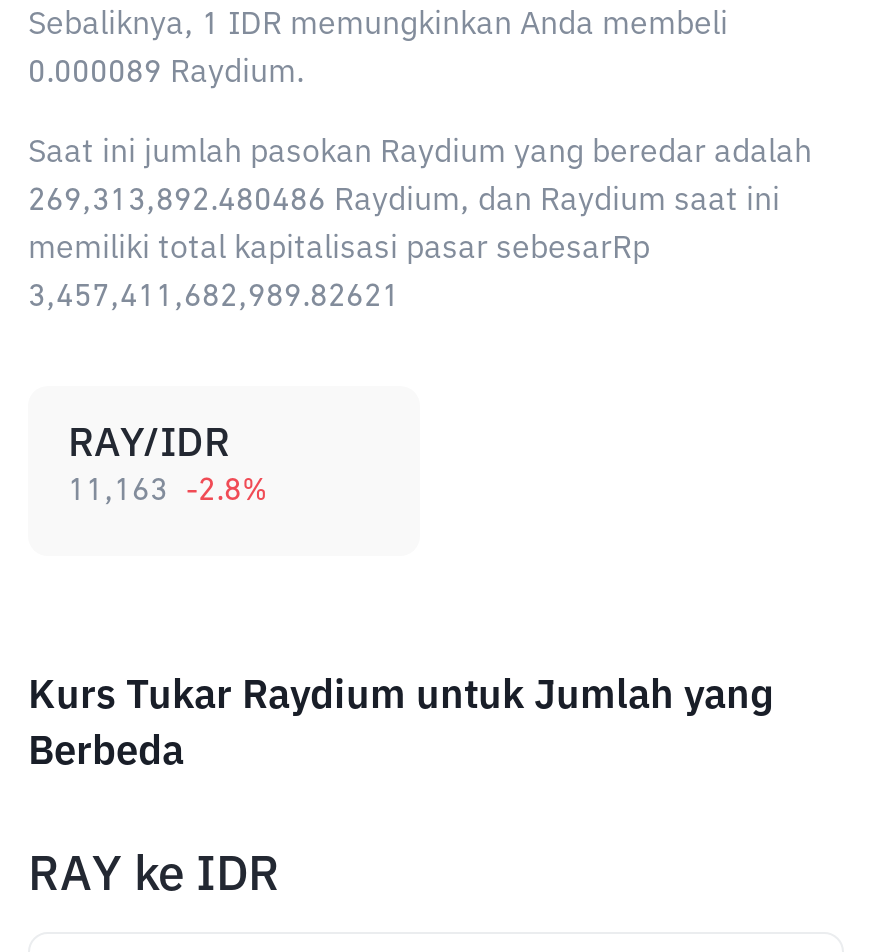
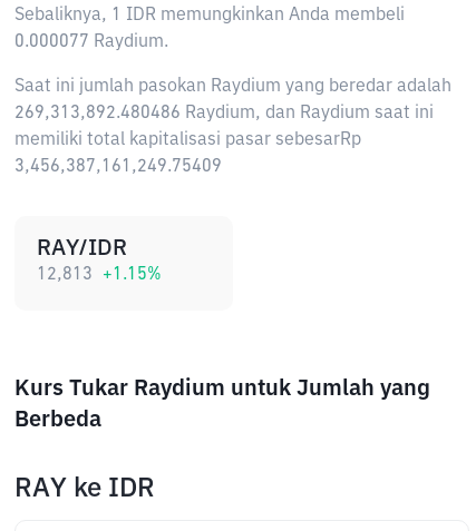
- 0.000089 Raydium.
+ 0.000077 Raydium.

- 3,457,411,682,989.82621
+ 3,456,387,161,249.75409

- 11,163 -2.8%
+ 12,813 + 1.15%
